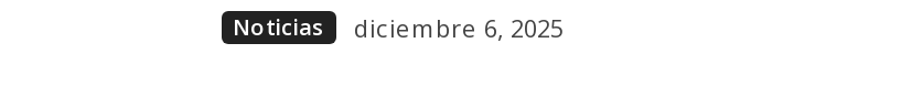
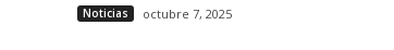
- Noticias diciembre 6, 2025
+ Noticias octubre 7, 2025
